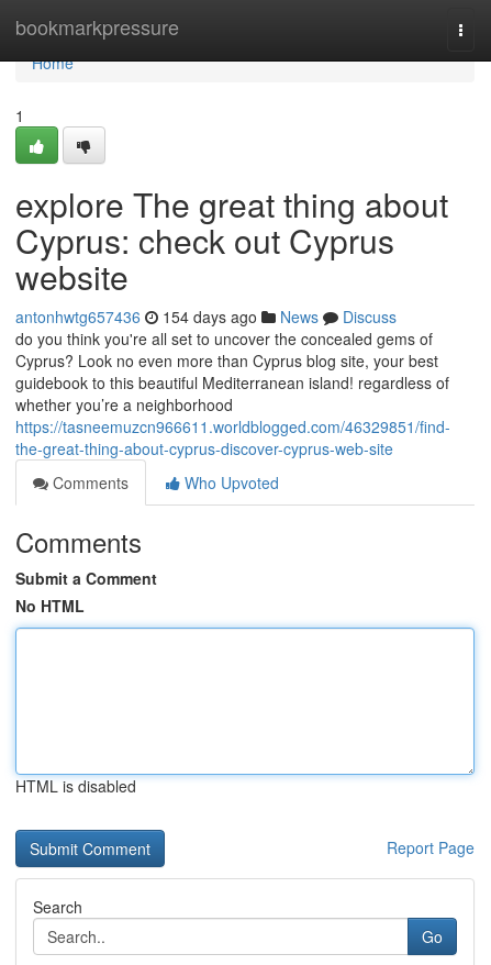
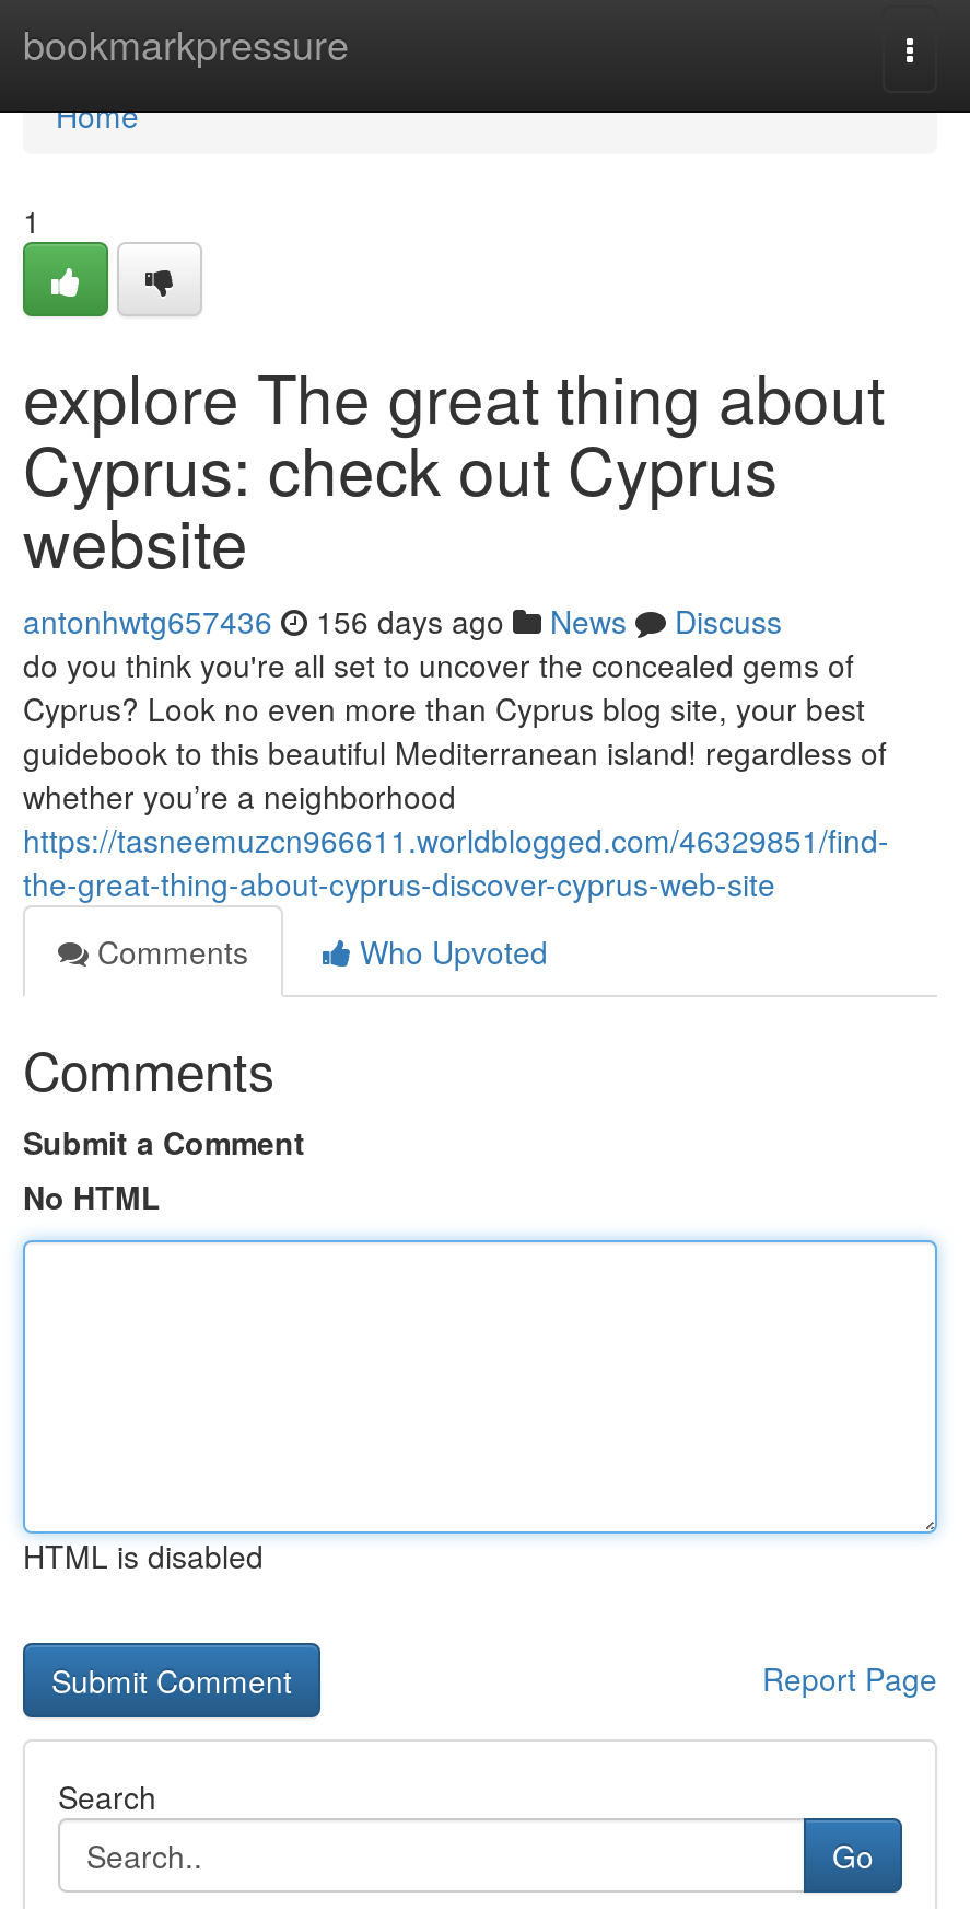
- antonhwtg657436 154 days ago News Discuss
+ antonhwtg657436 156 days ago News Discuss
